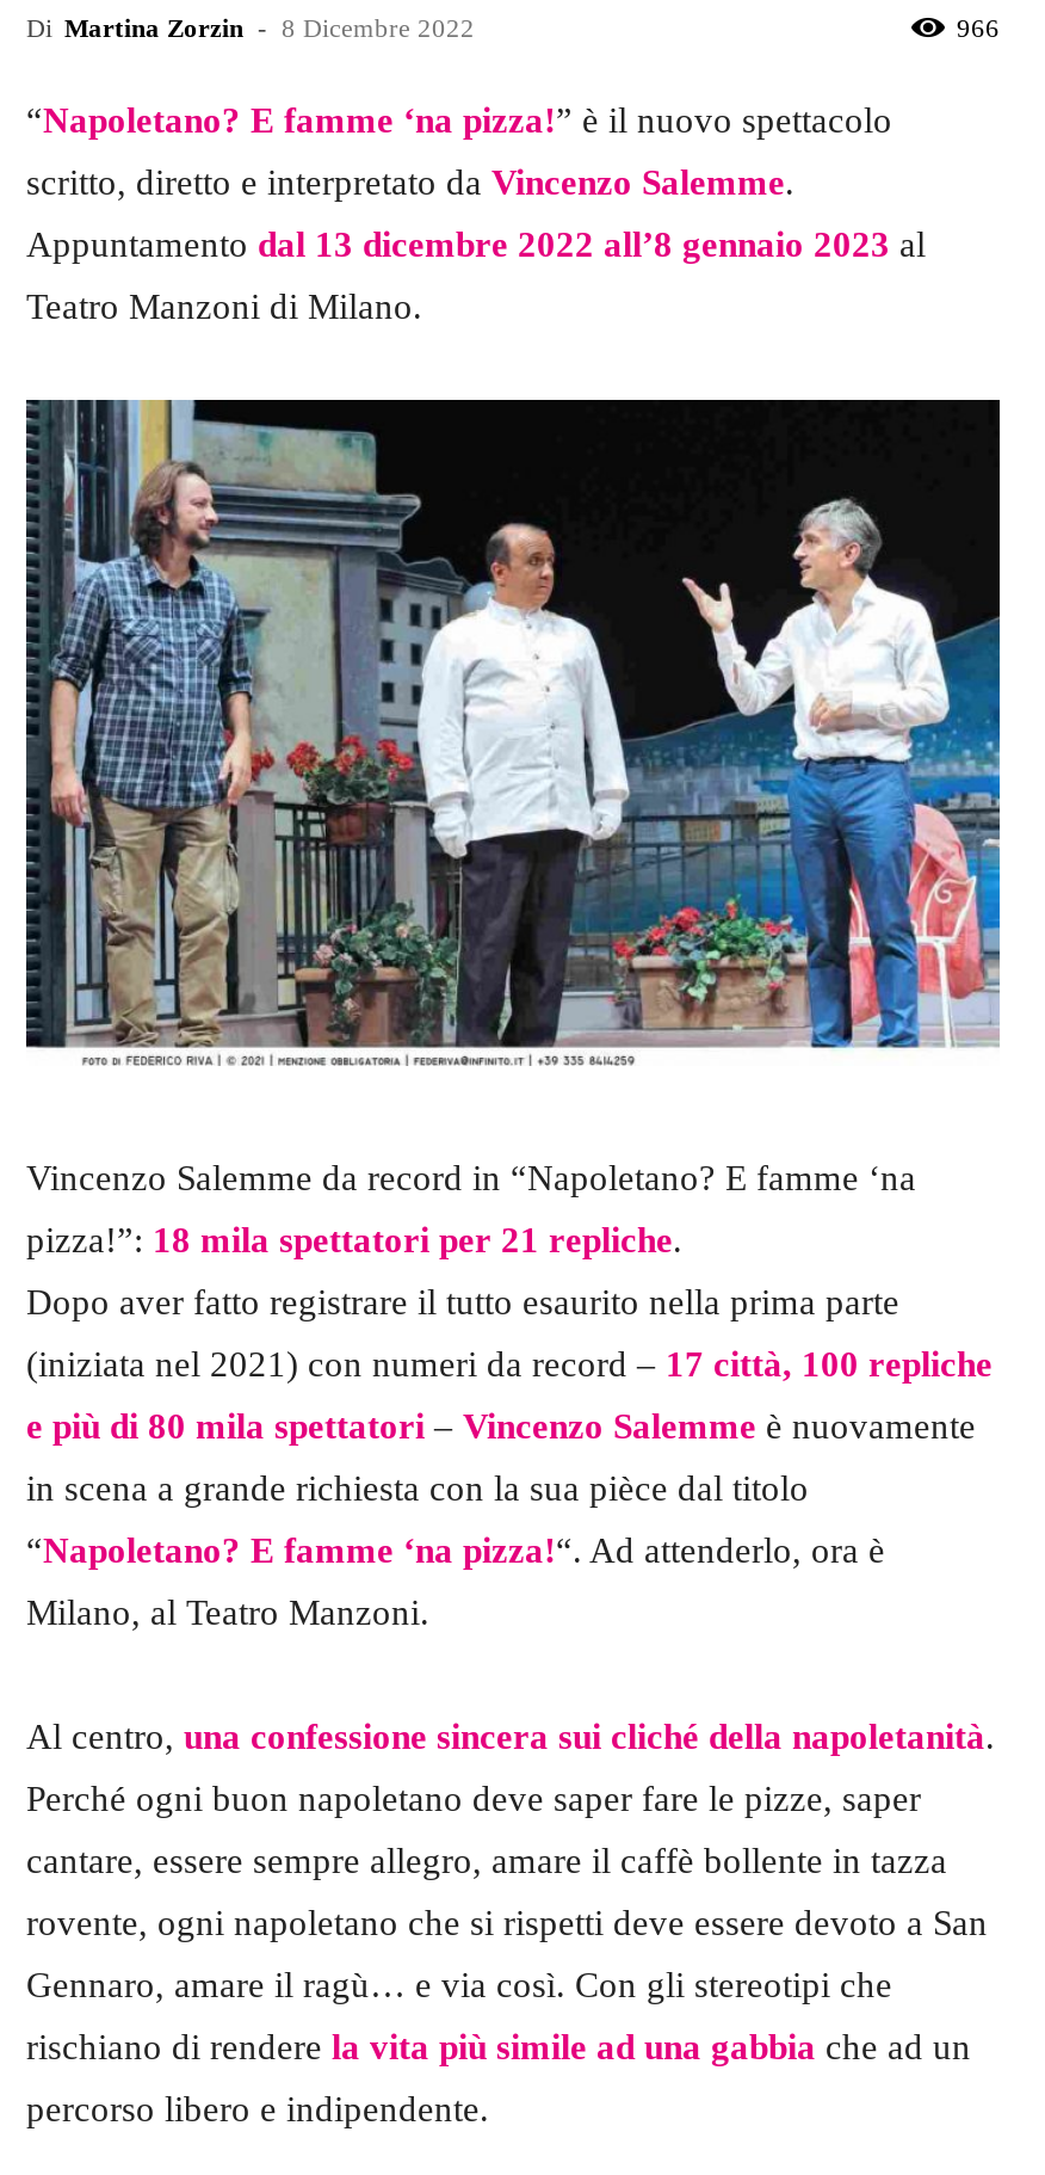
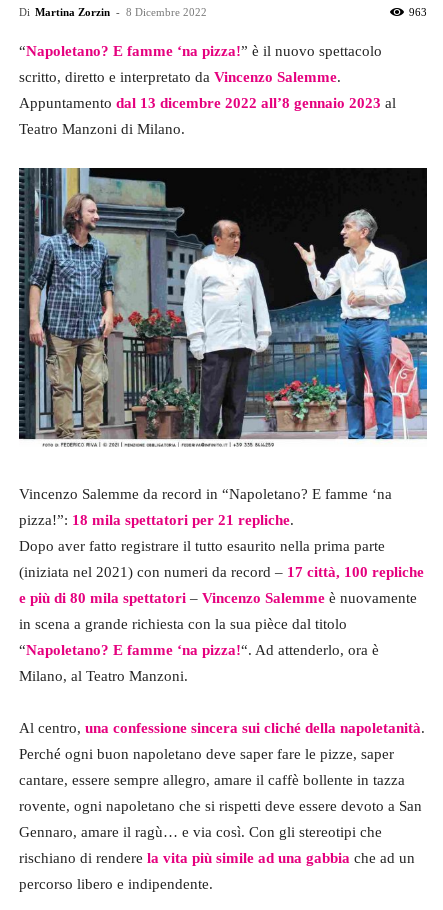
- 966
+ 963
